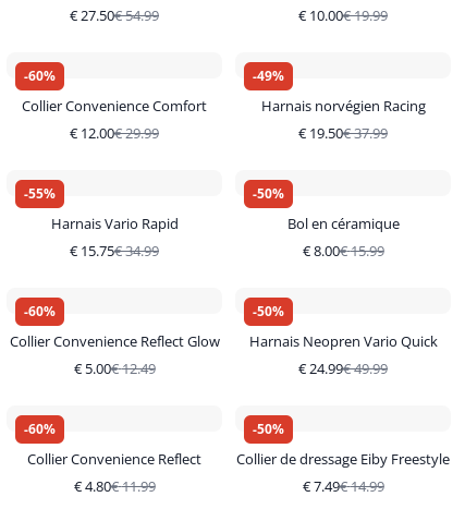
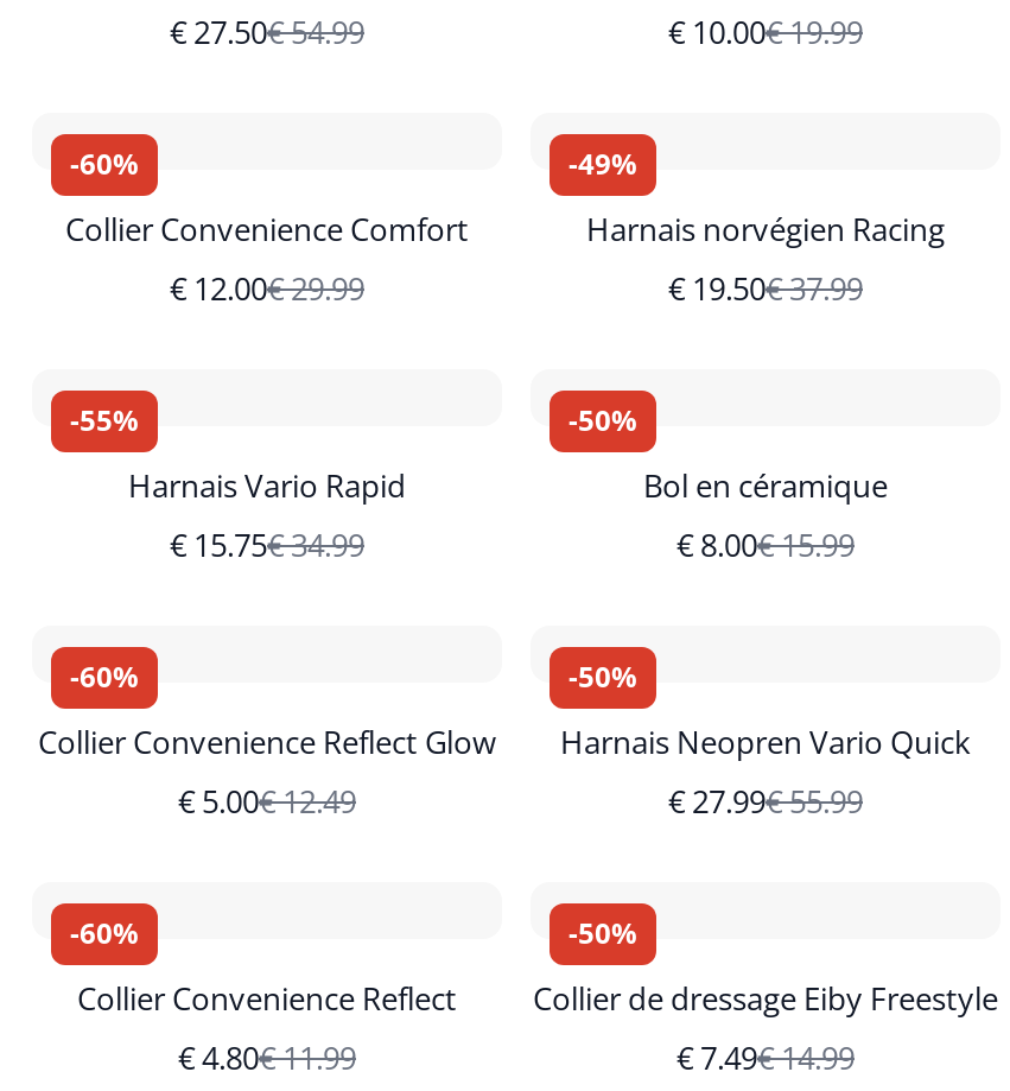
- € 24.99€ 49.99
+ € 27.99€ 55.99
